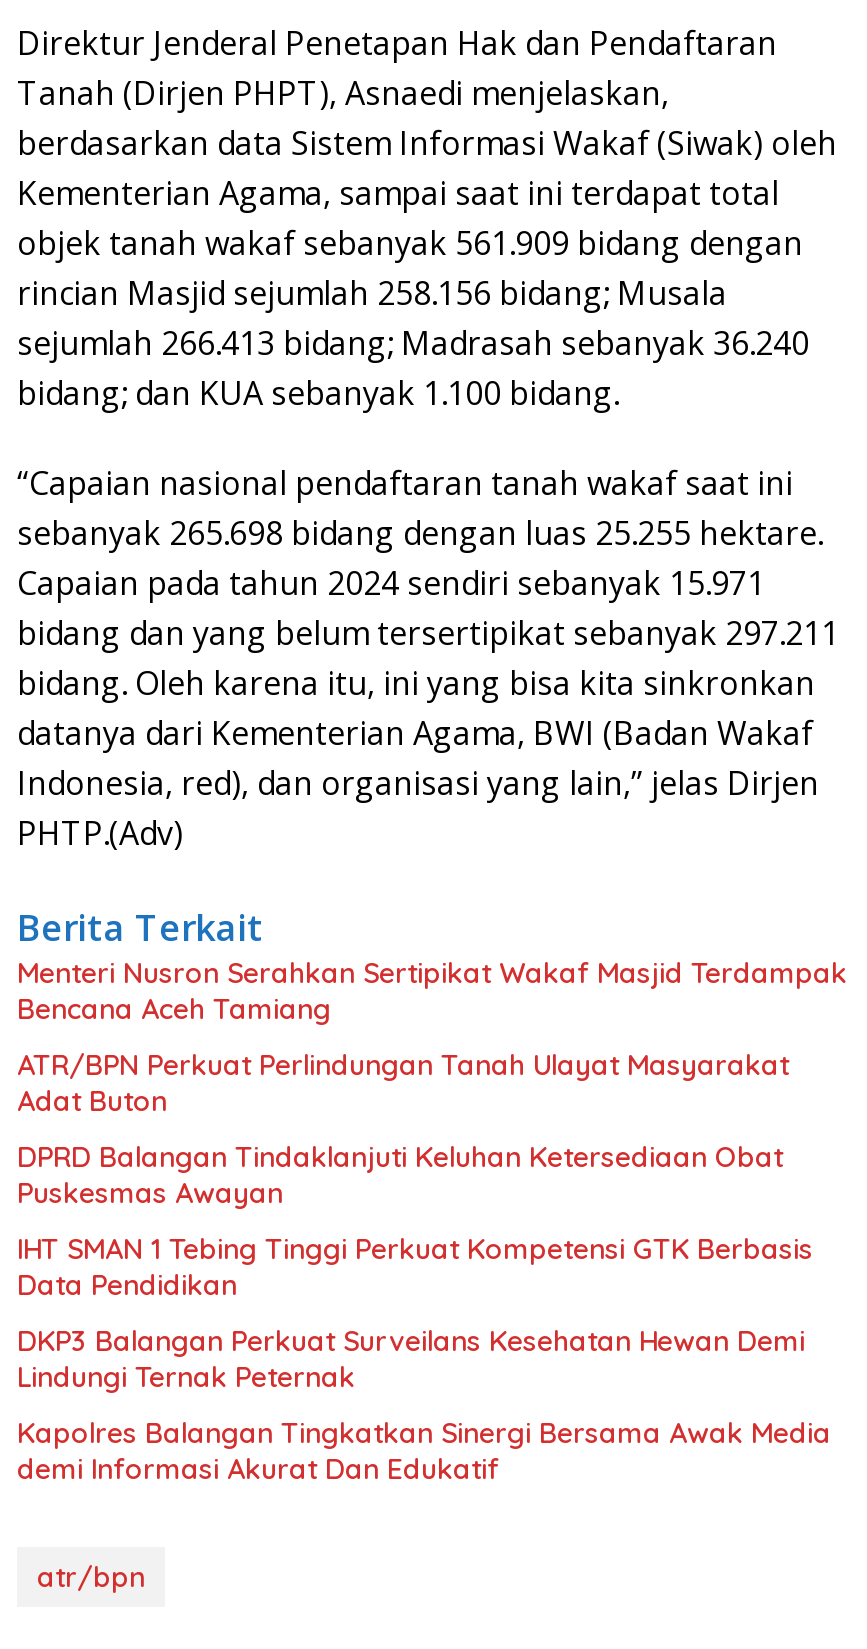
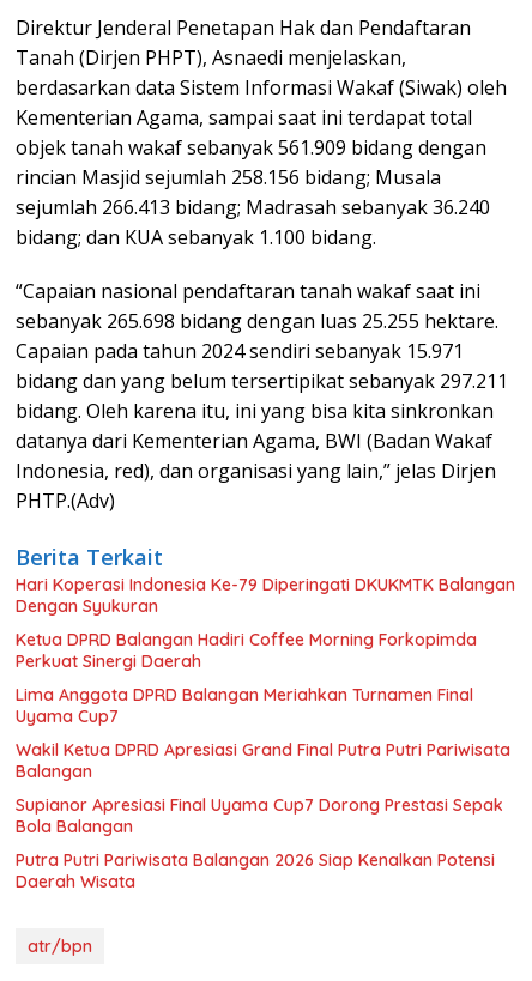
- Menteri Nusron Serahkan Sertipikat Wakaf Masjid Terdampak
- Bencana Aceh Tamiang
+ Hari Koperasi Indonesia Ke-79 Diperingati DKUKMTK Balangan
+ Dengan Syukuran

- ATR/BPN Perkuat Perlindungan Tanah Ulayat Masyarakat
- Adat Buton
+ Ketua DPRD Balangan Hadiri Coffee Morning Forkopimda
+ Perkuat Sinergi Daerah

- DPRD Balangan Tindaklanjuti Keluhan Ketersediaan Obat
- Puskesmas Awayan
+ Lima Anggota DPRD Balangan Meriahkan Turnamen Final
+ Uyama Cup7

- IHT SMAN 1 Tebing Tinggi Perkuat Kompetensi GTK Berbasis
- Data Pendidikan
+ Wakil Ketua DPRD Apresiasi Grand Final Putra Putri Pariwisata
+ Balangan

- DKP3 Balangan Perkuat Surveilans Kesehatan Hewan Demi
- Lindungi Ternak Peternak
+ Supianor Apresiasi Final Uyama Cup7 Dorong Prestasi Sepak
+ Bola Balangan

- Kapolres Balangan Tingkatkan Sinergi Bersama Awak Media
- demi Informasi Akurat Dan Edukatif
+ Putra Putri Pariwisata Balangan 2026 Siap Kenalkan Potensi
+ Daerah Wisata
